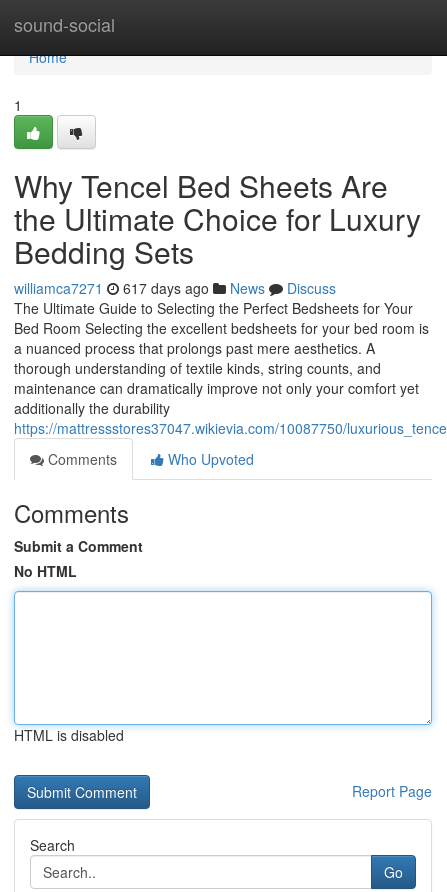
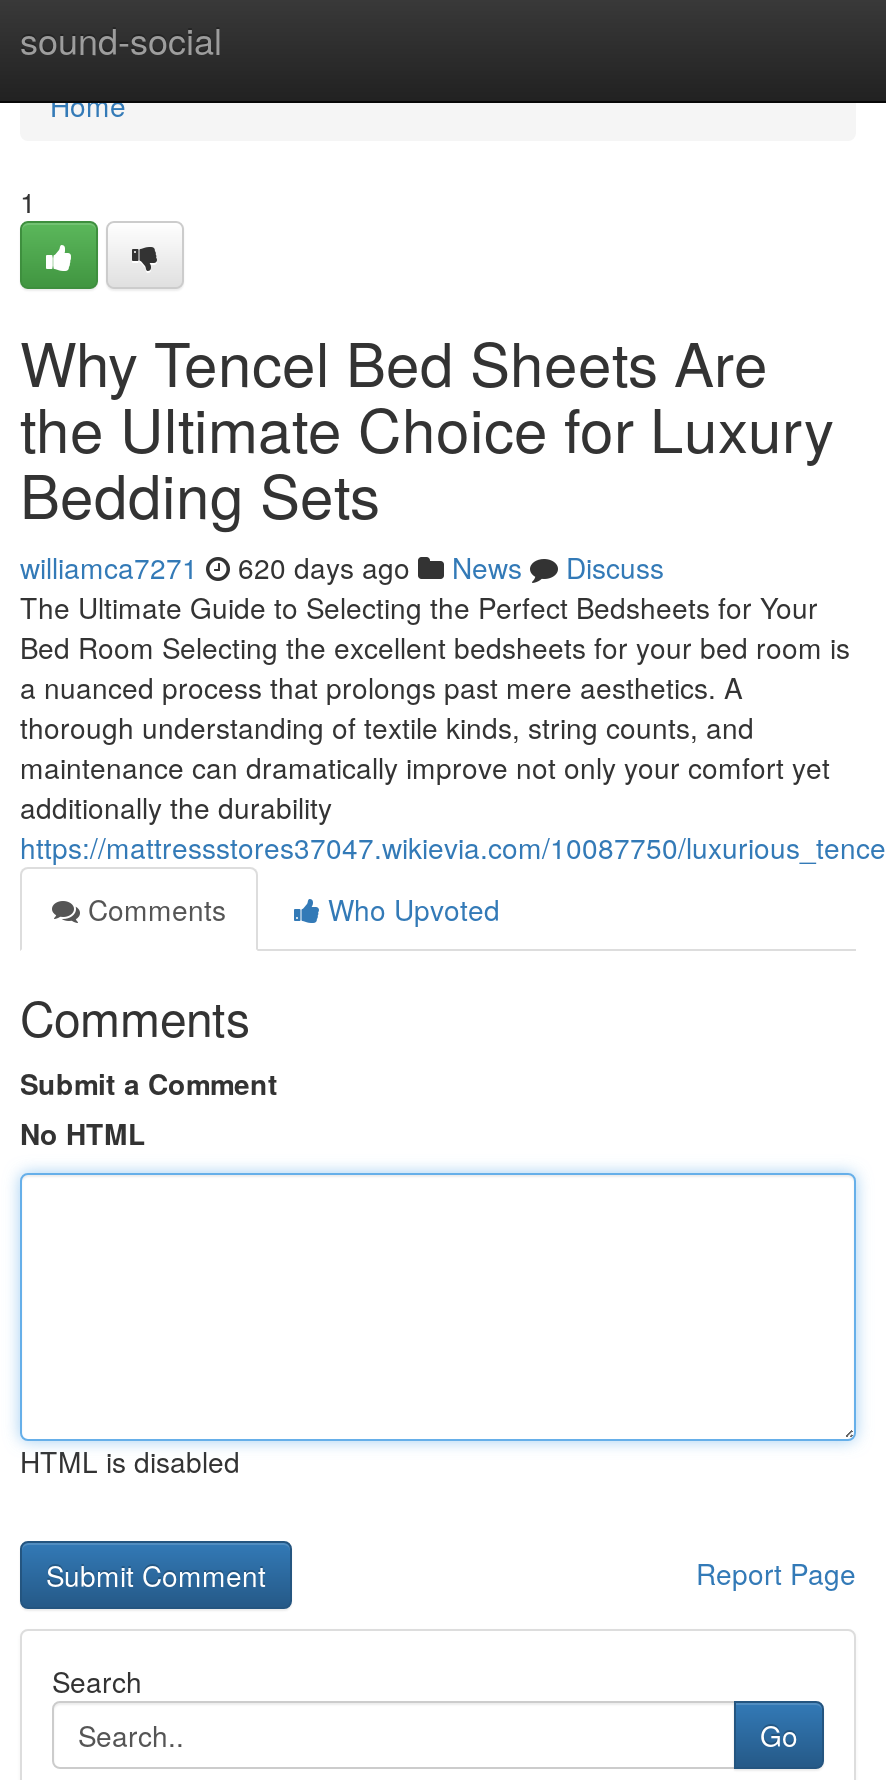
- williamca7271 617 days ago News Discuss
+ williamca7271 620 days ago News Discuss
